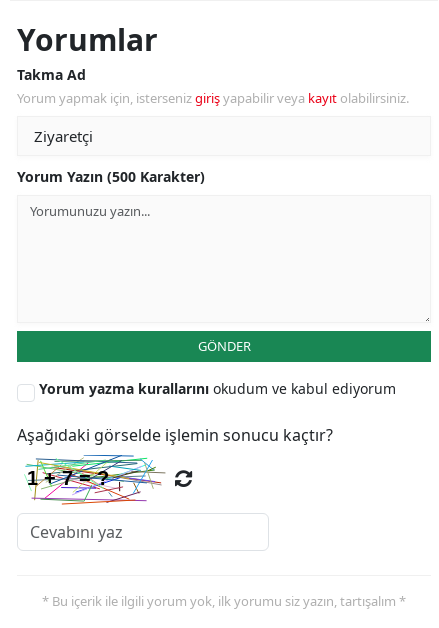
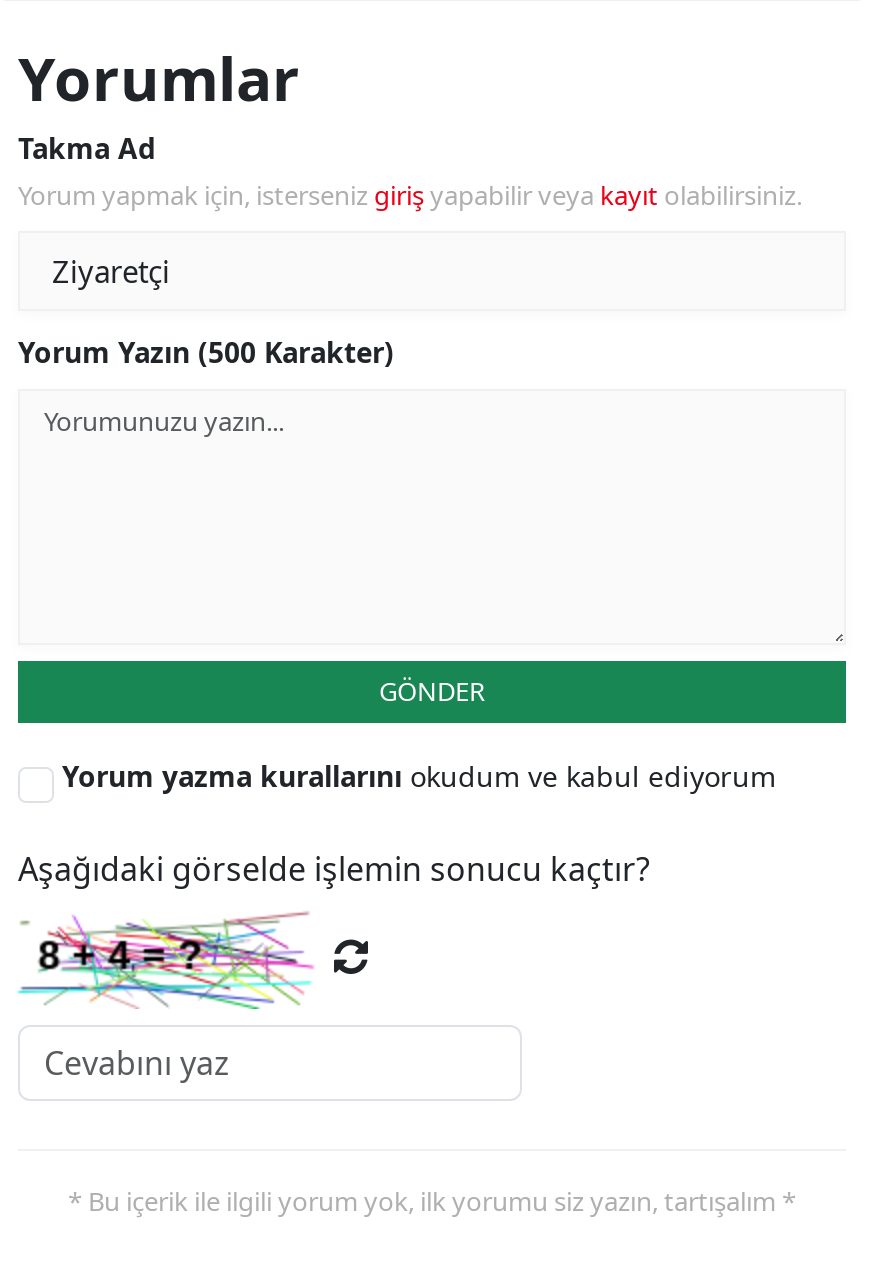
- [image]
+ [image]
